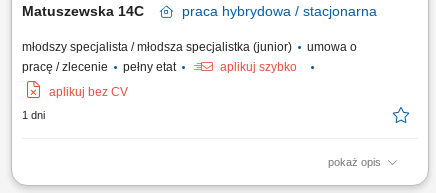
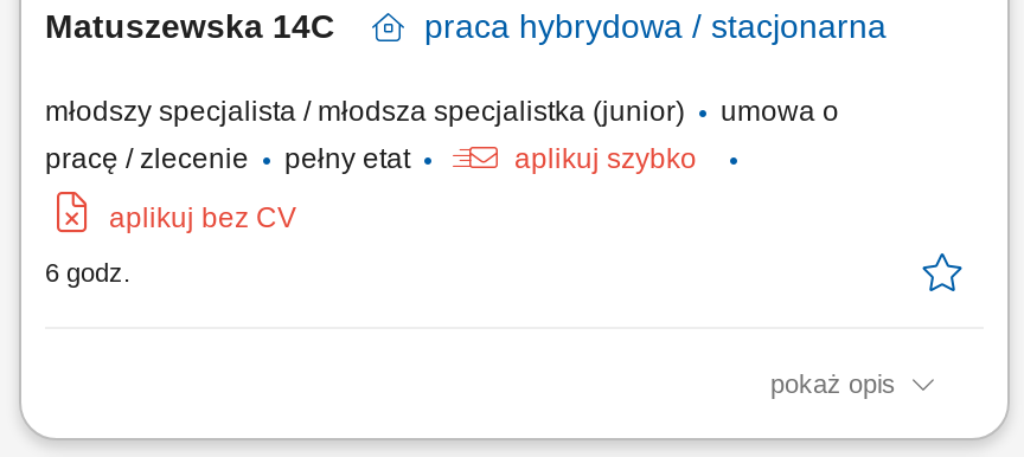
- 1 dni
+ 6 godz.
